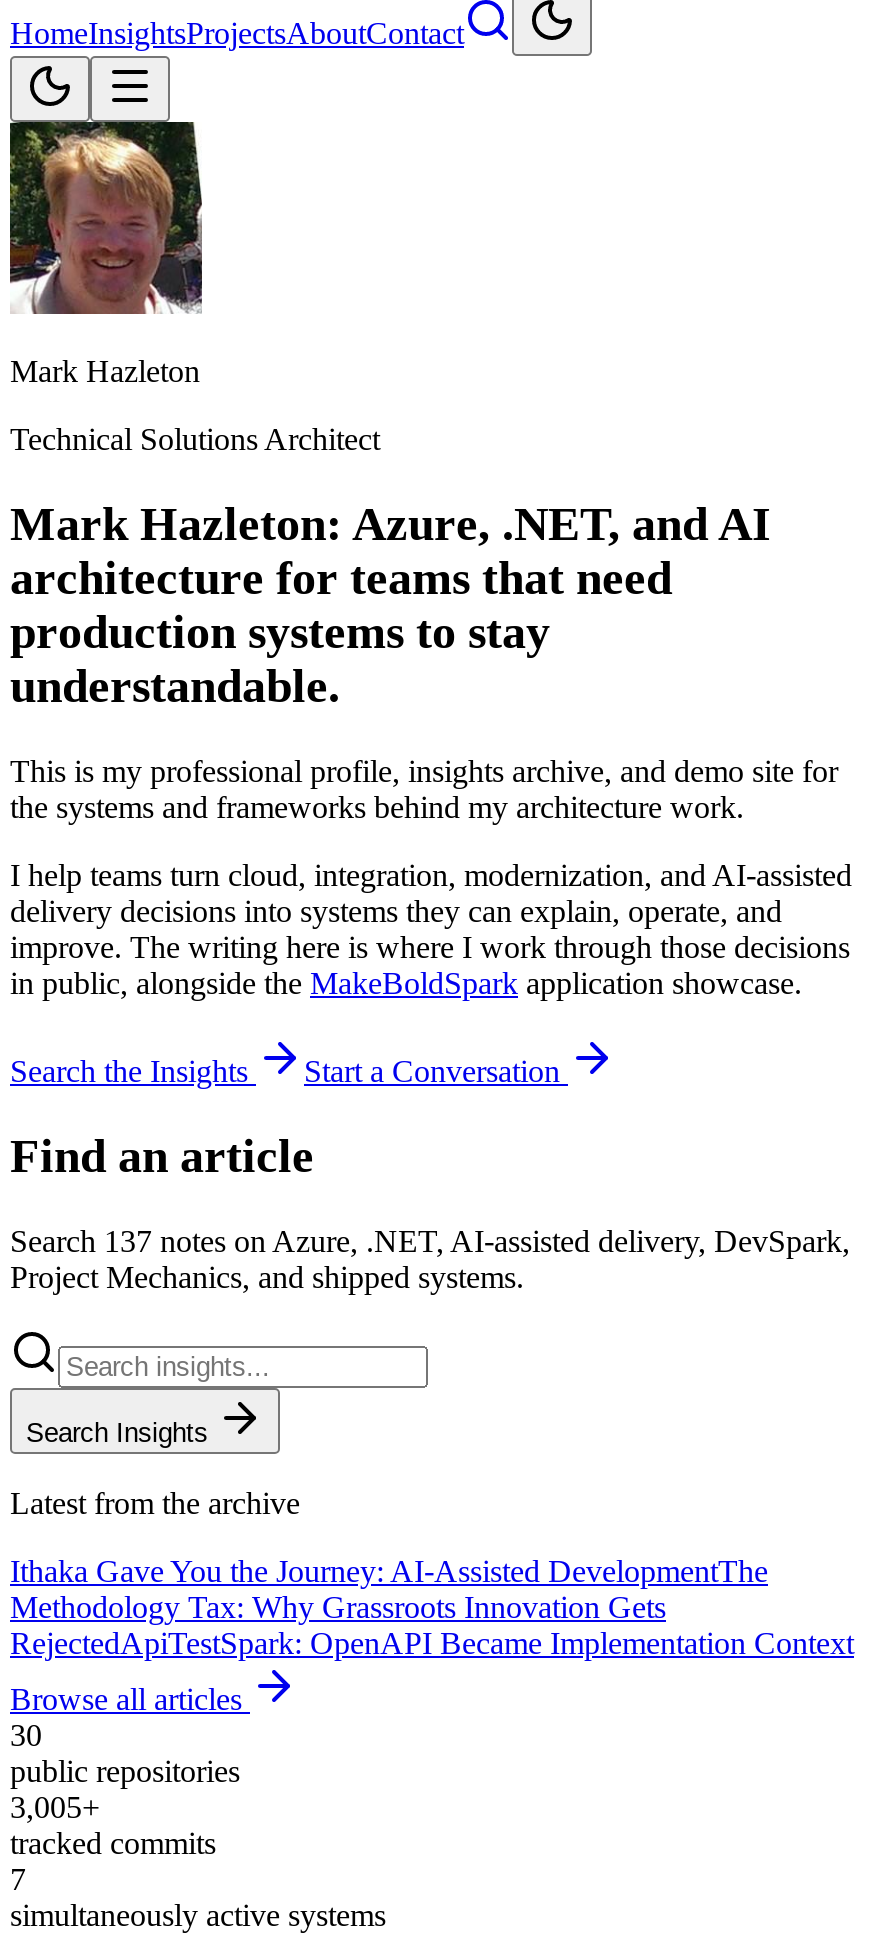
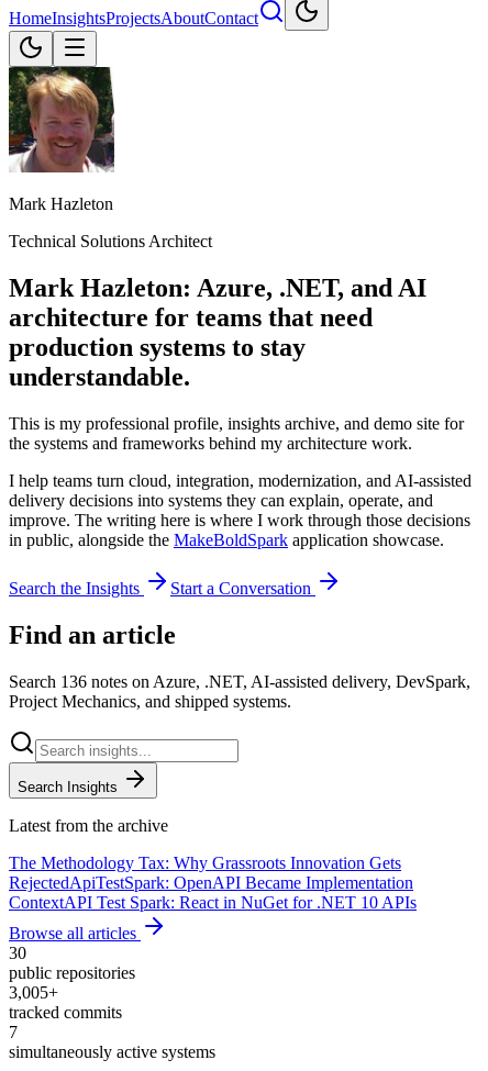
- Search 137 notes on Azure, .NET, AI-assisted delivery, DevSpark,
+ Search 136 notes on Azure, .NET, AI-assisted delivery, DevSpark,

- Ithaka Gave You the Journey: AI-Assisted DevelopmentThe
- Methodology Tax: Why Grassroots Innovation Gets
- RejectedApiTestSpark: OpenAPI Became Implementation Context
+ The Methodology Tax: Why Grassroots Innovation Gets
+ RejectedApiTestSpark: OpenAPI Became Implementation
+ ContextAPI Test Spark: React in NuGet for .NET 10 APIs
